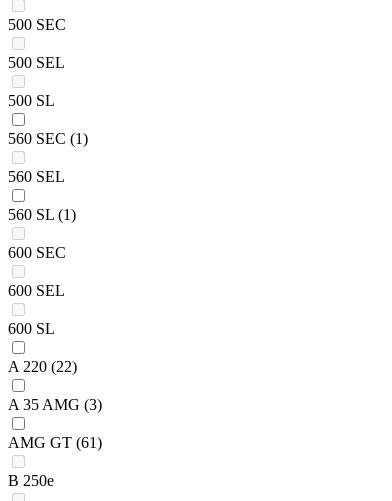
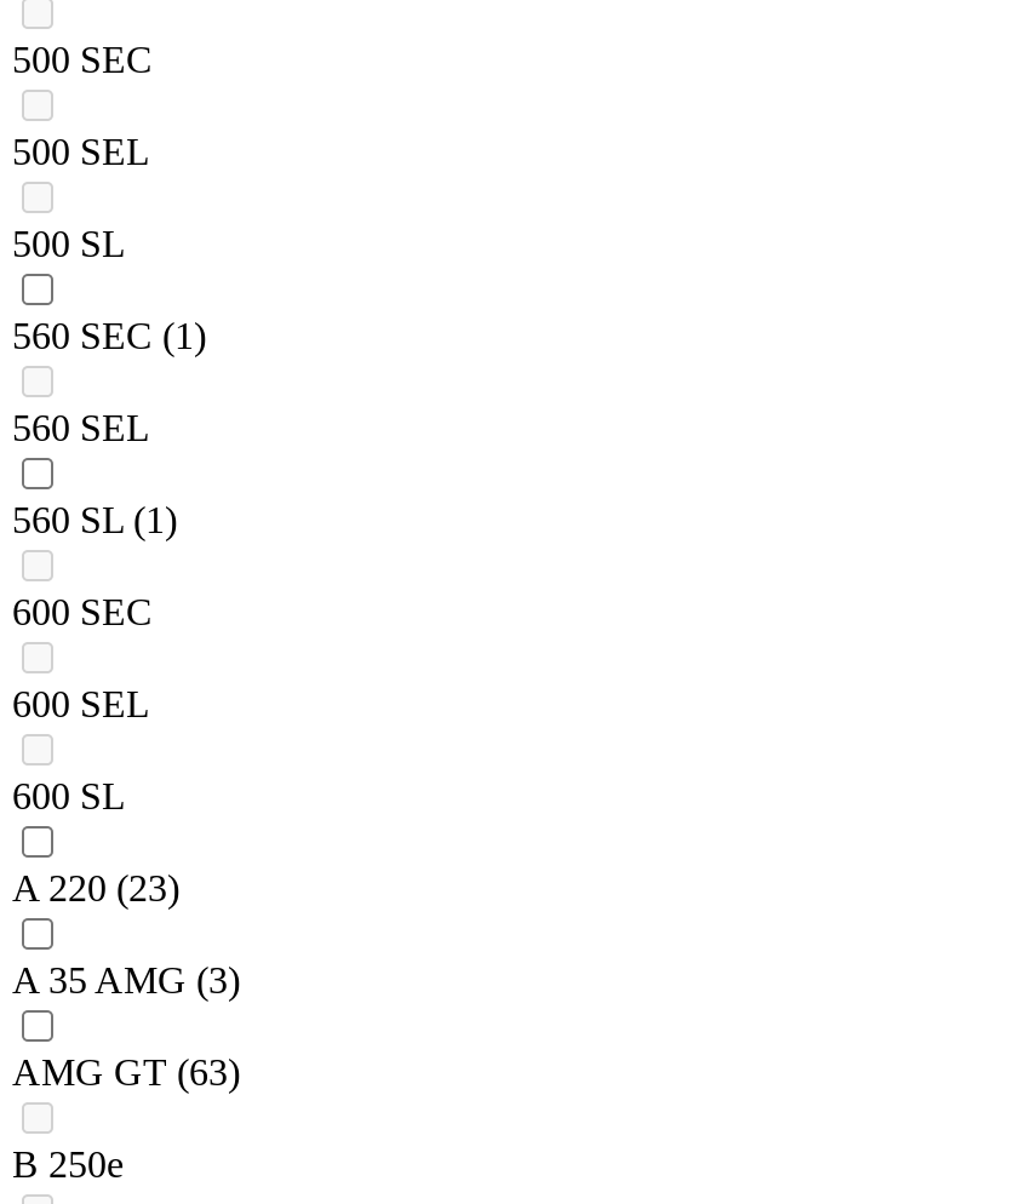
- A 220 (22)
+ A 220 (23)

- AMG GT (61)
+ AMG GT (63)
